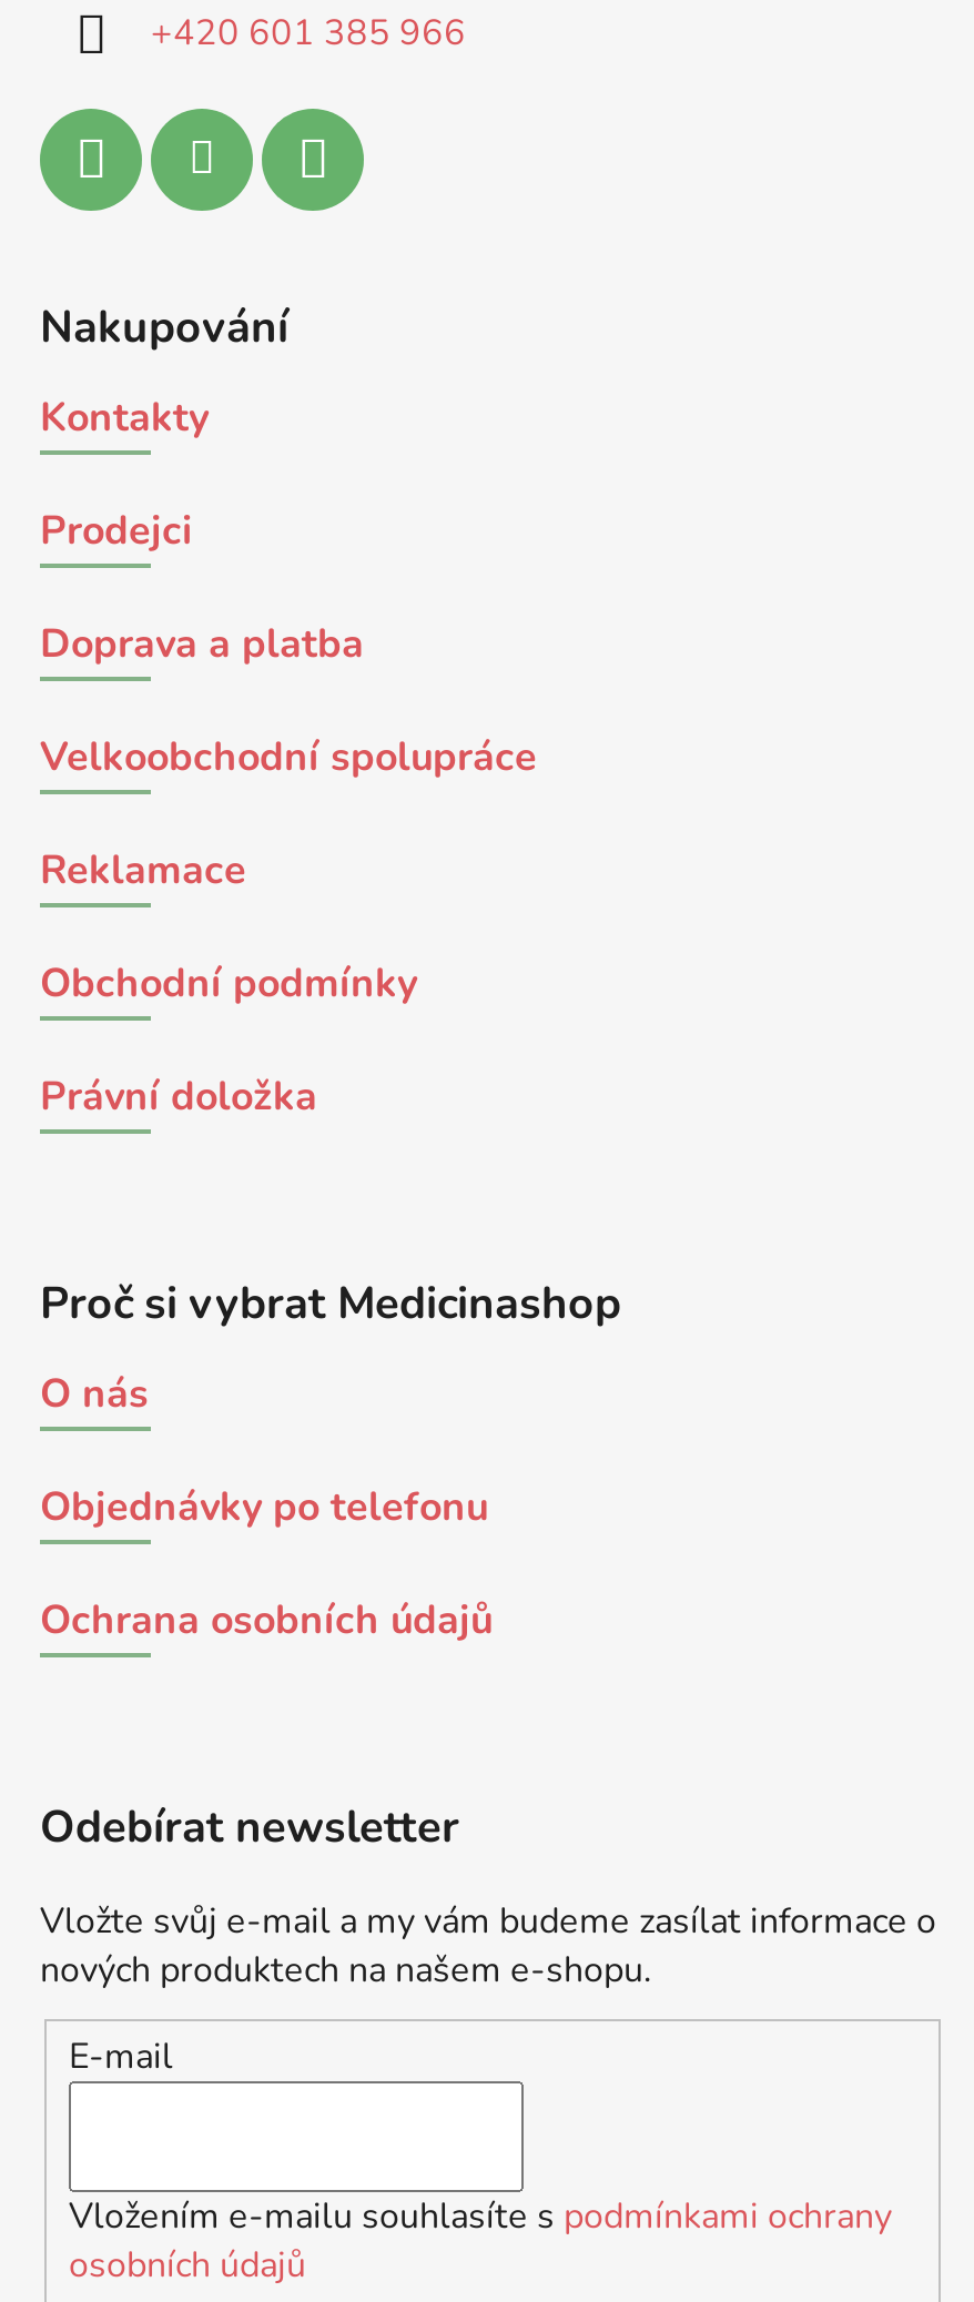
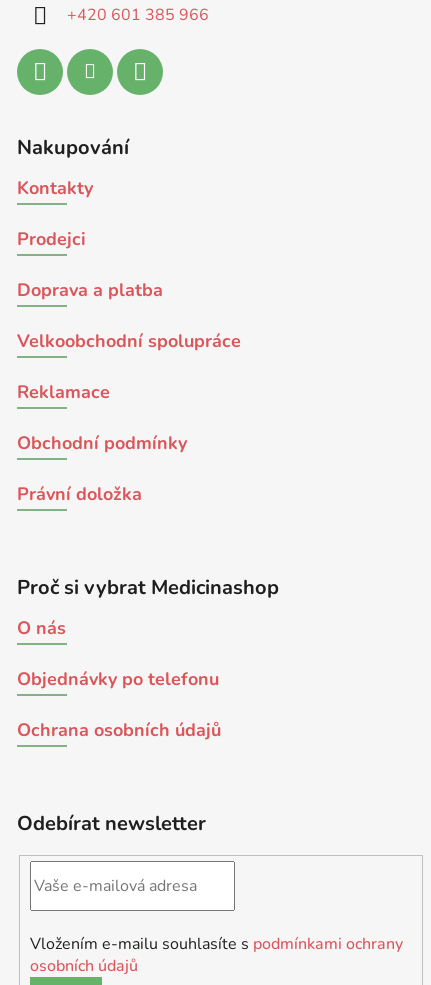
- Vložte svůj e-mail a my vám budeme zasílat informace o
- nových produktech na našem e-shopu.
- E-mail
